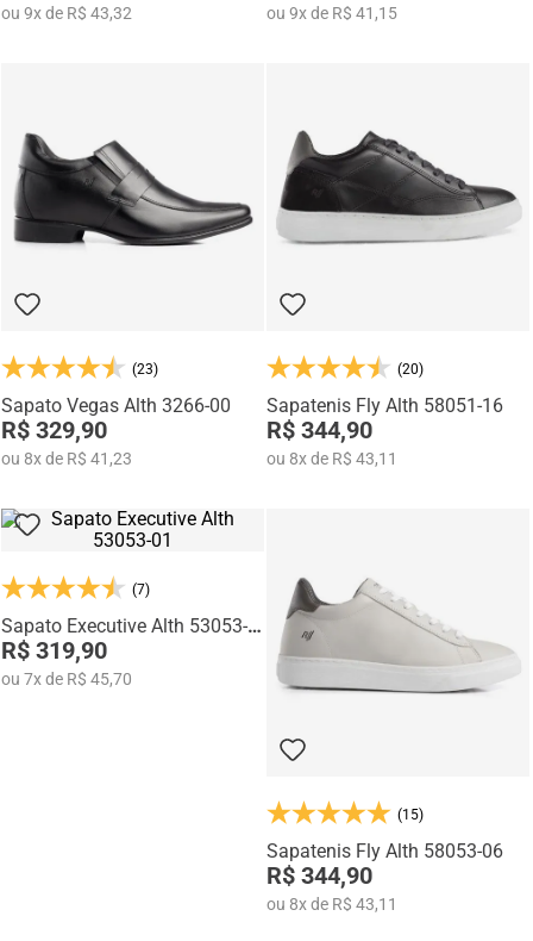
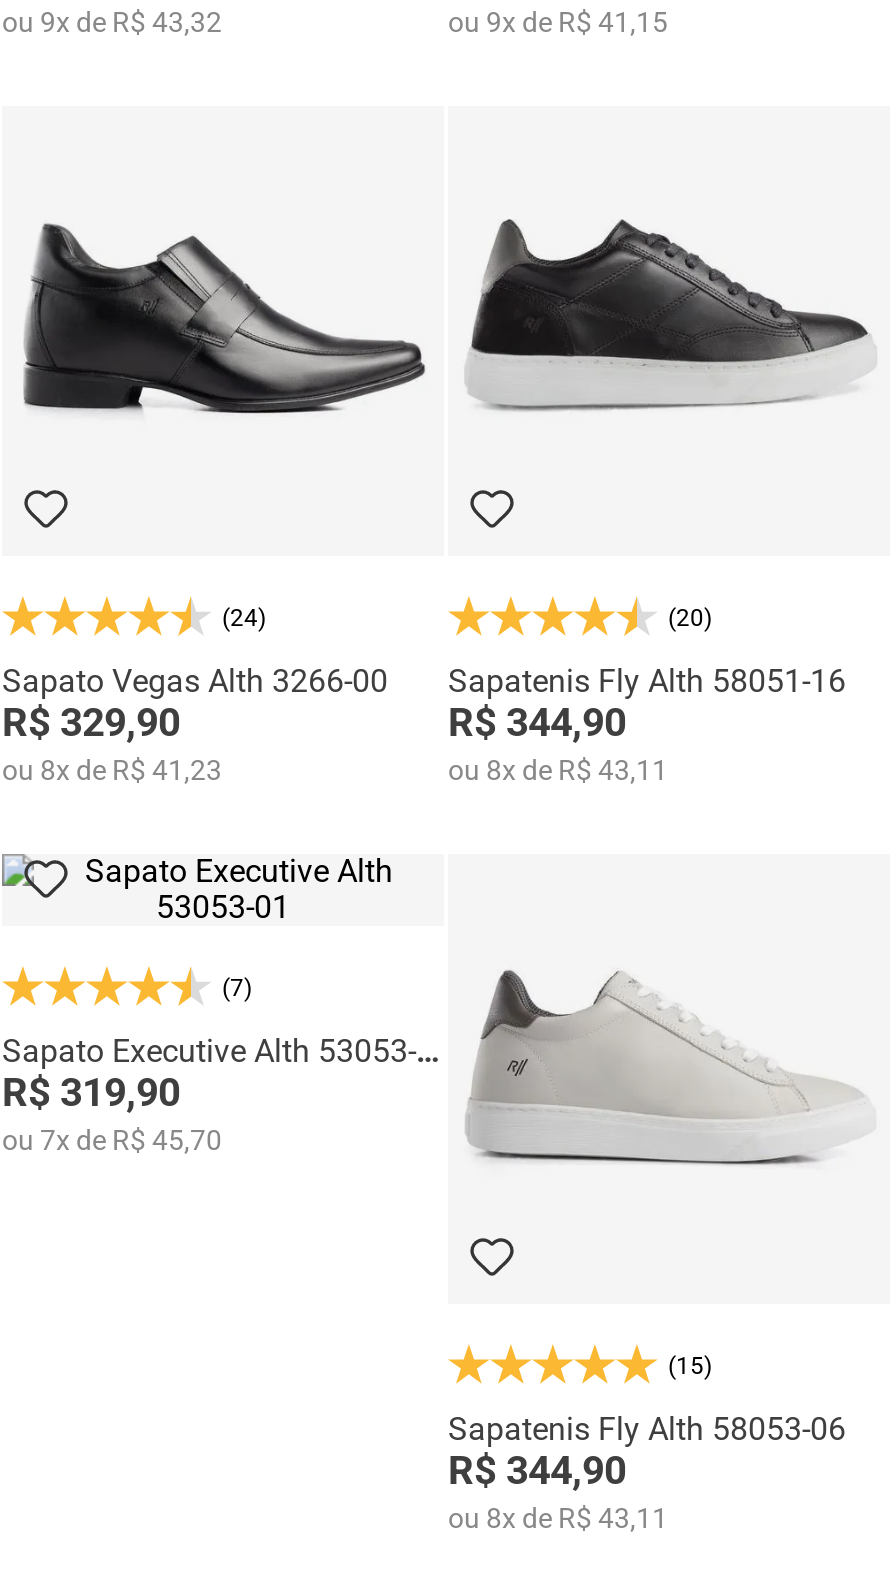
- (23)
+ (24)
